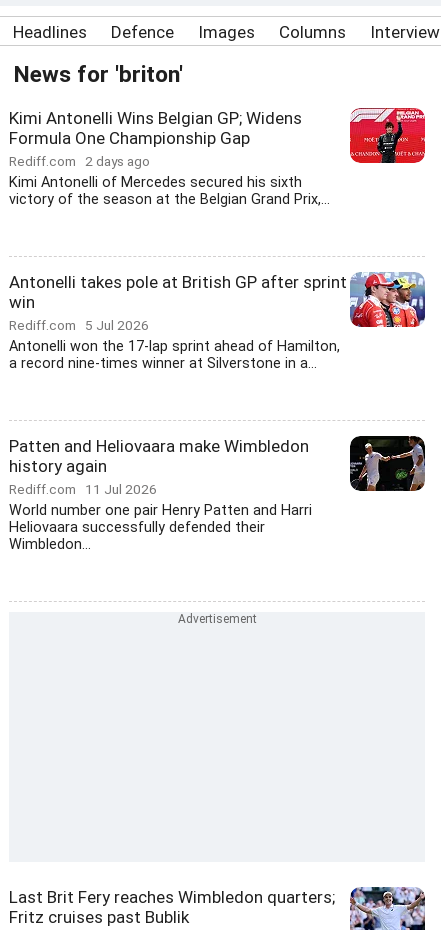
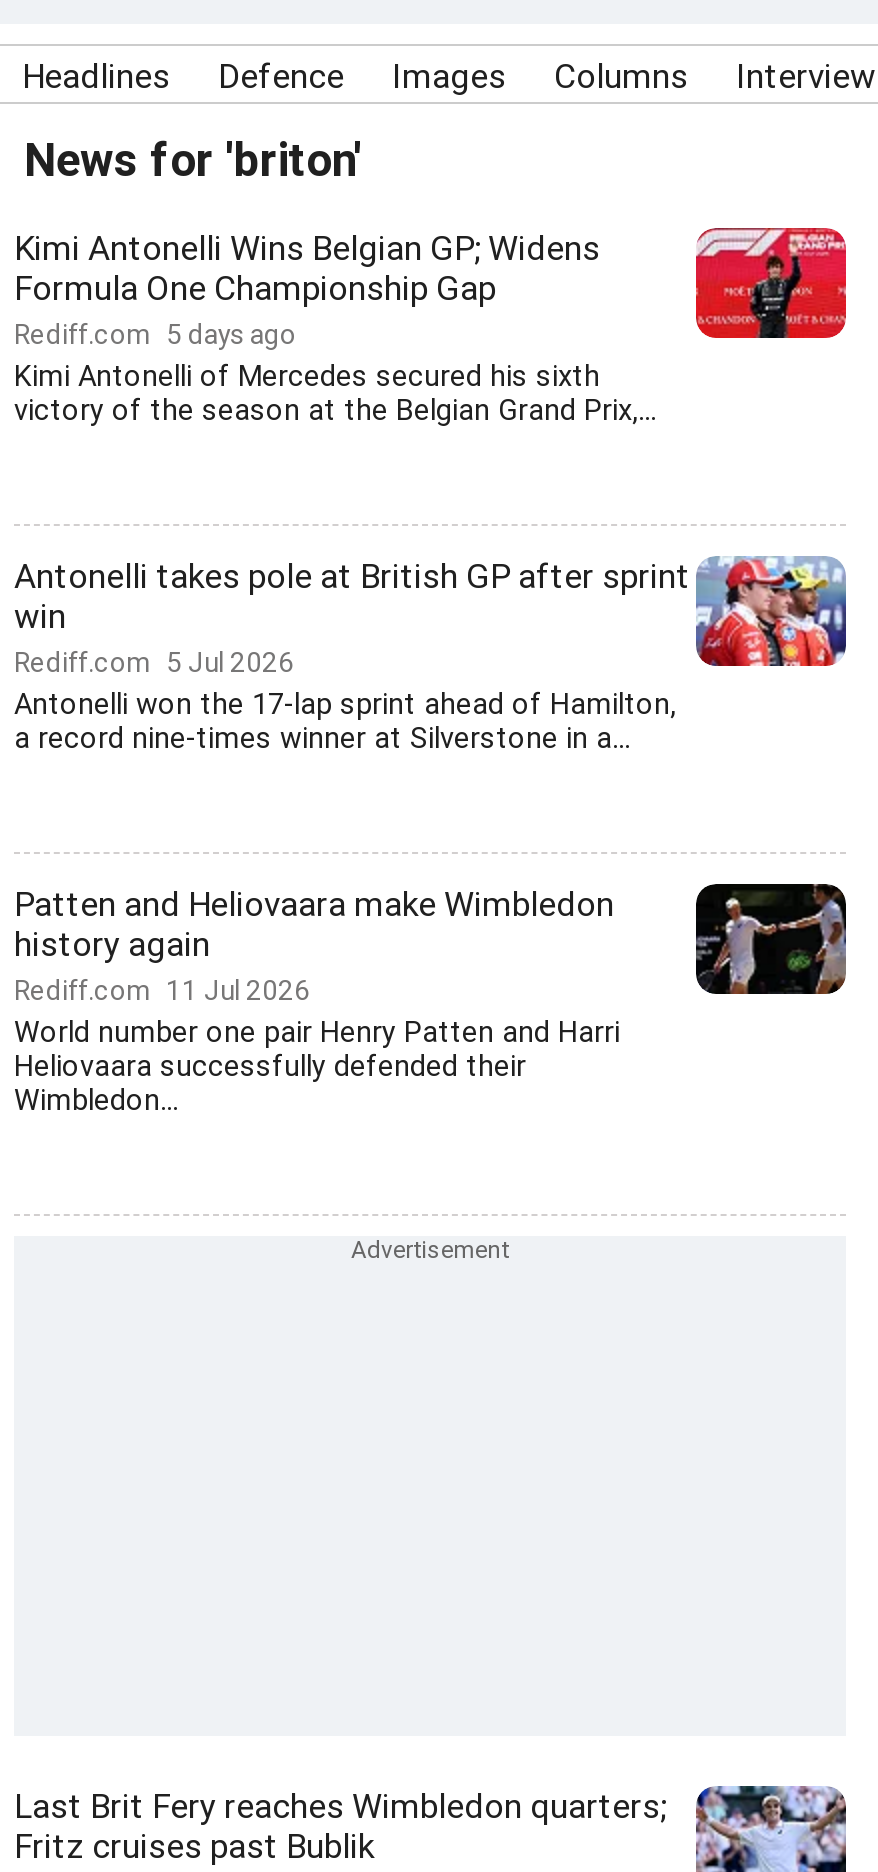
- Rediff.com 2 days ago
+ Rediff.com 5 days ago
